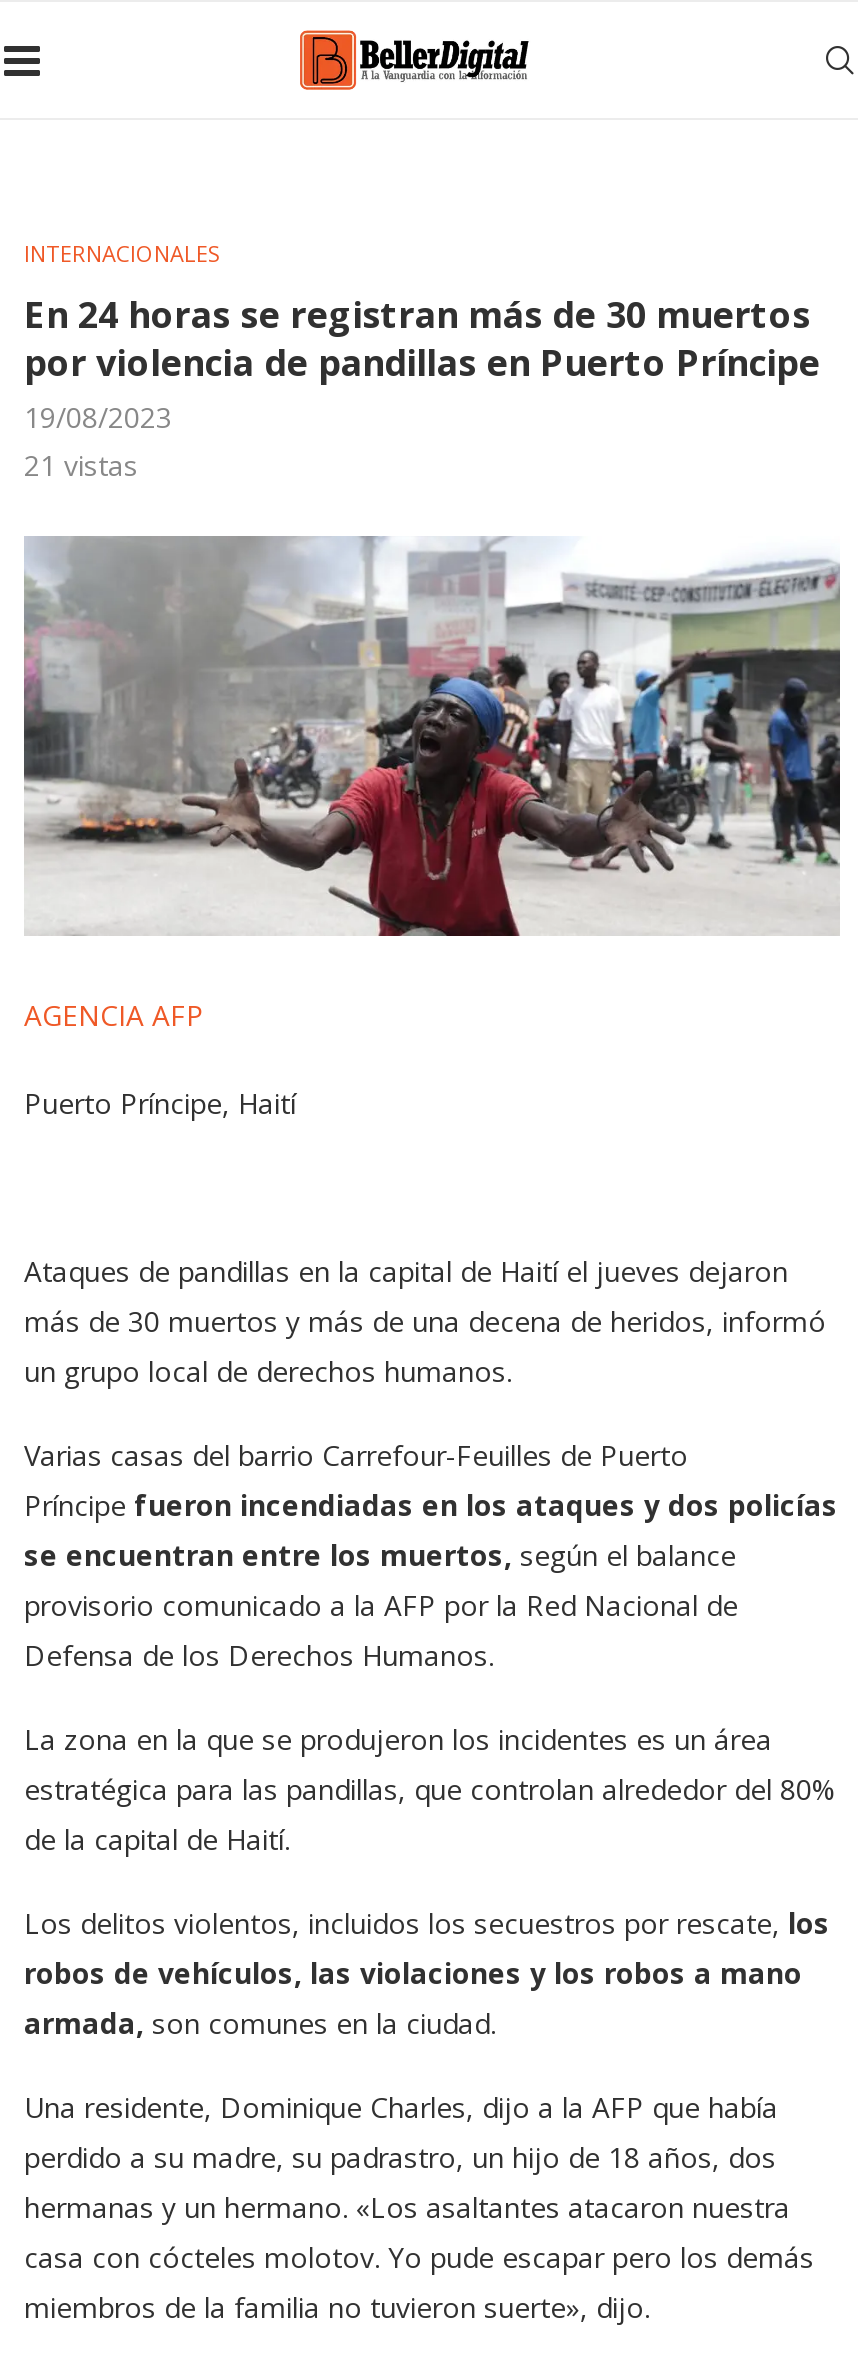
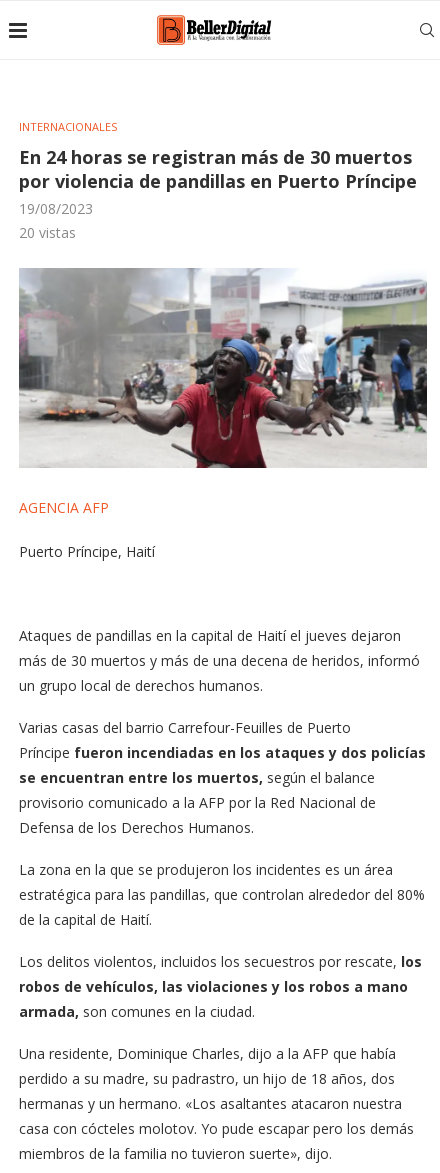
- 21 vistas
+ 20 vistas
